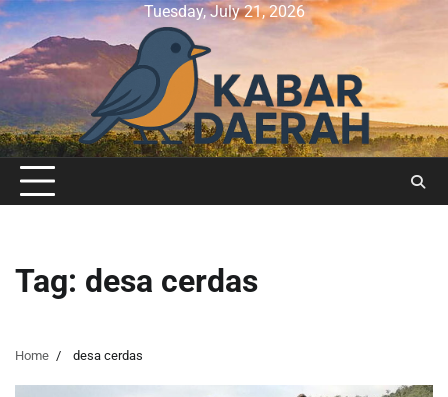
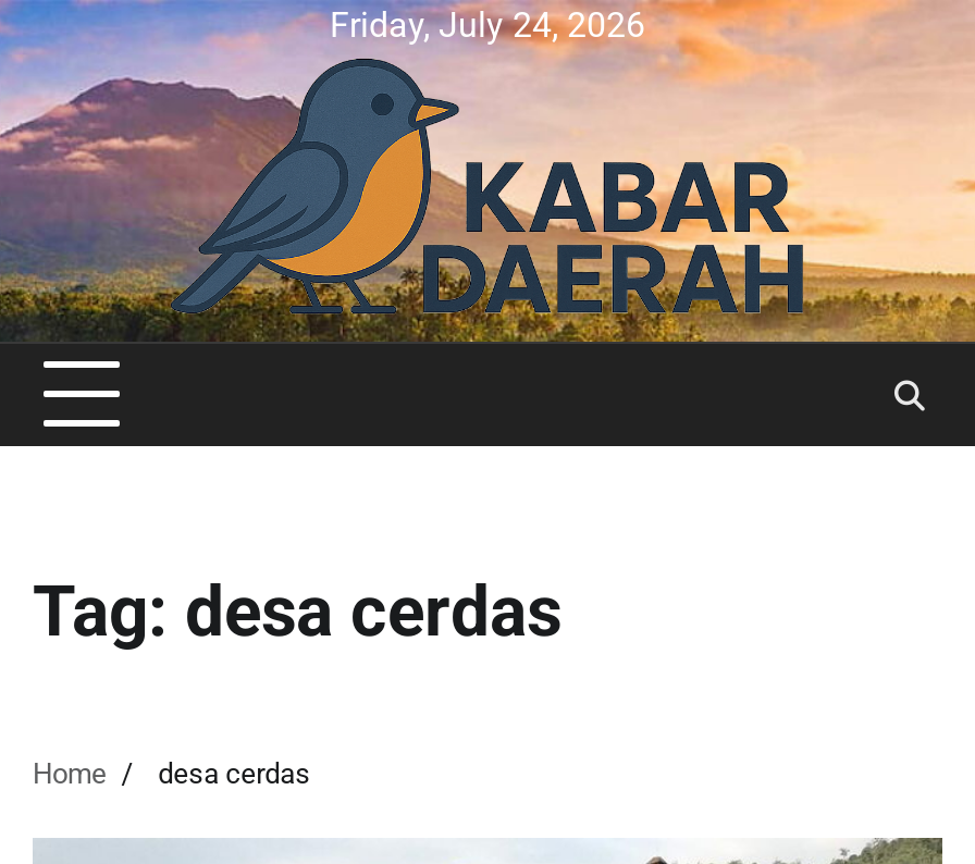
- Tuesday, July 21, 2026
+ Friday, July 24, 2026
